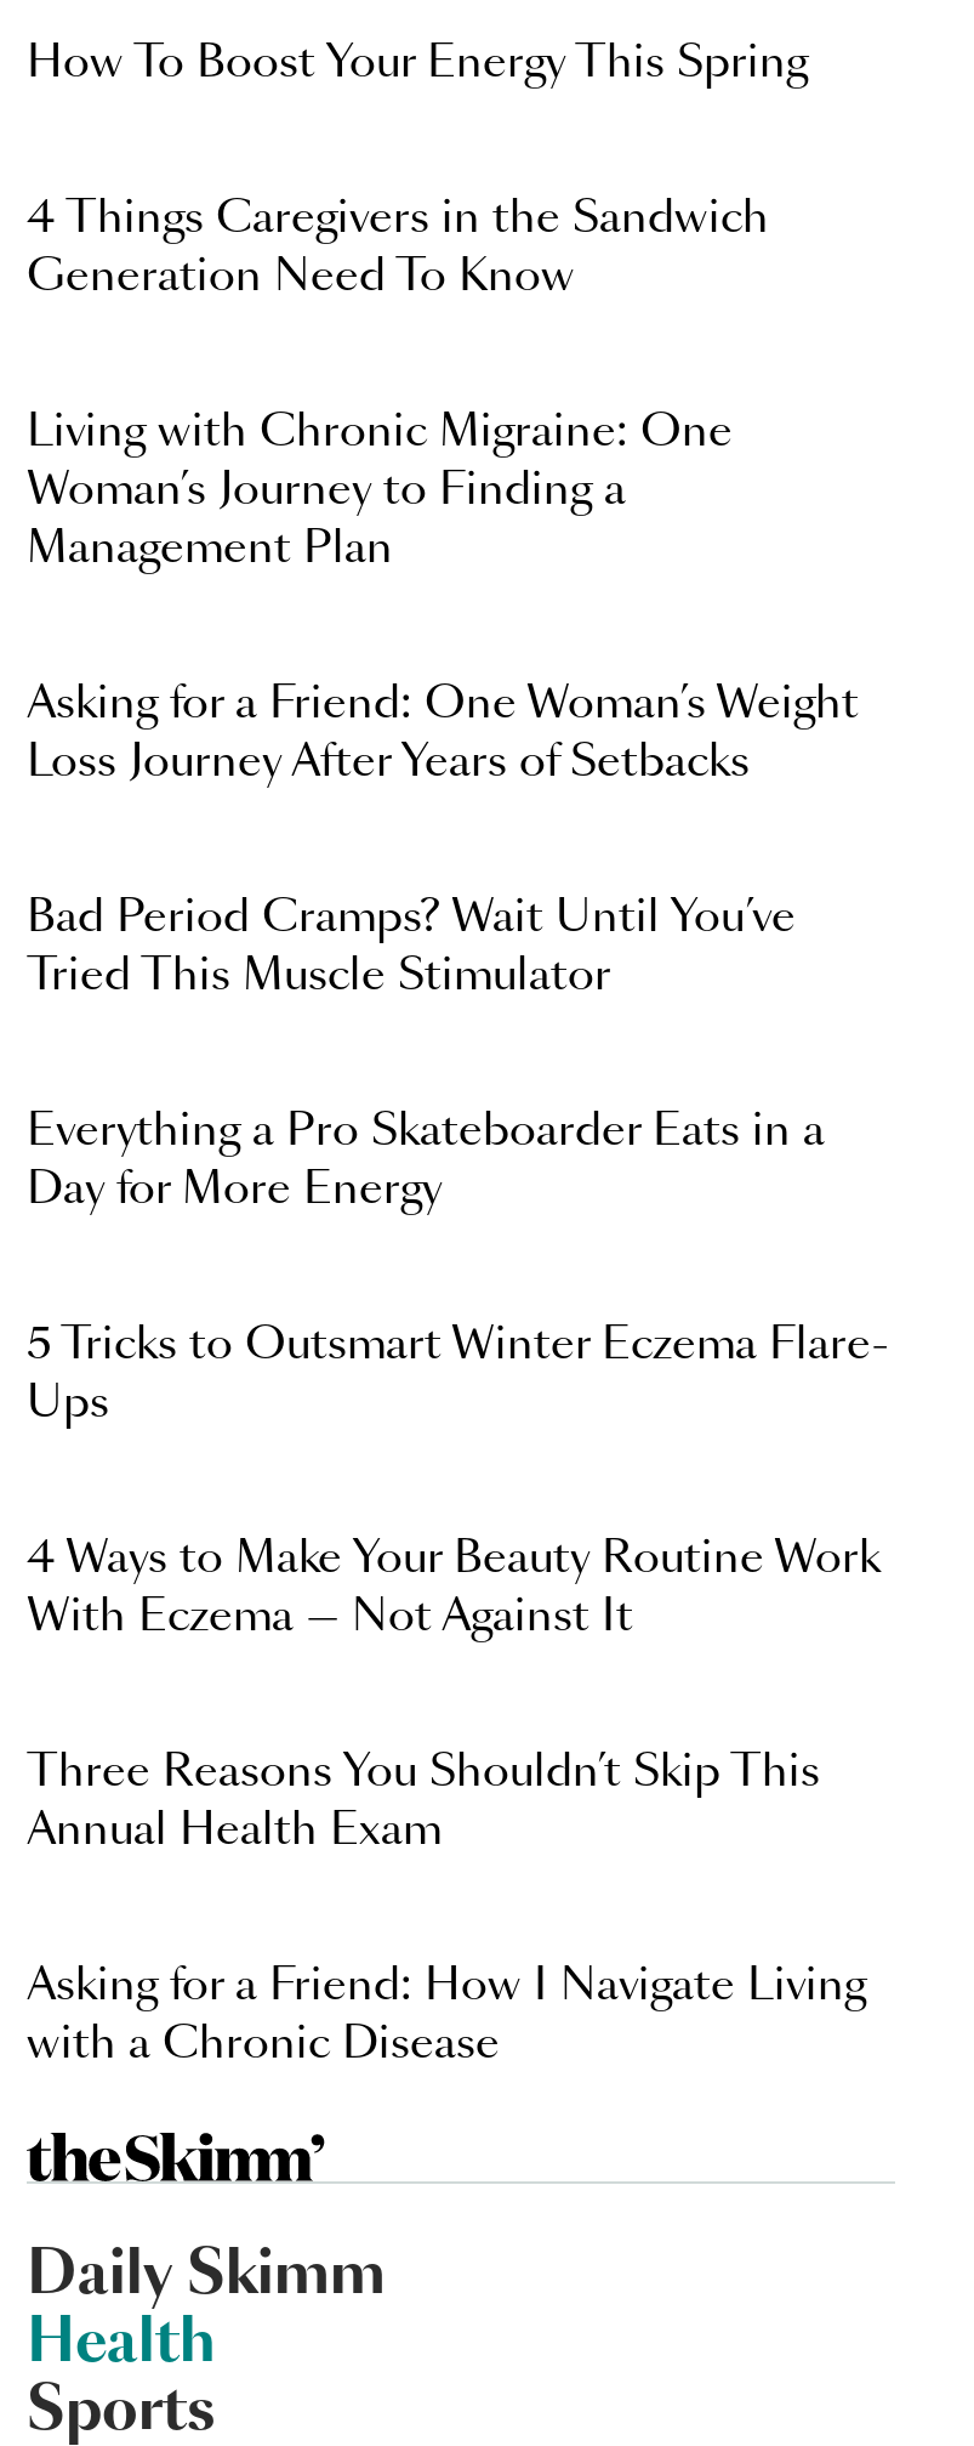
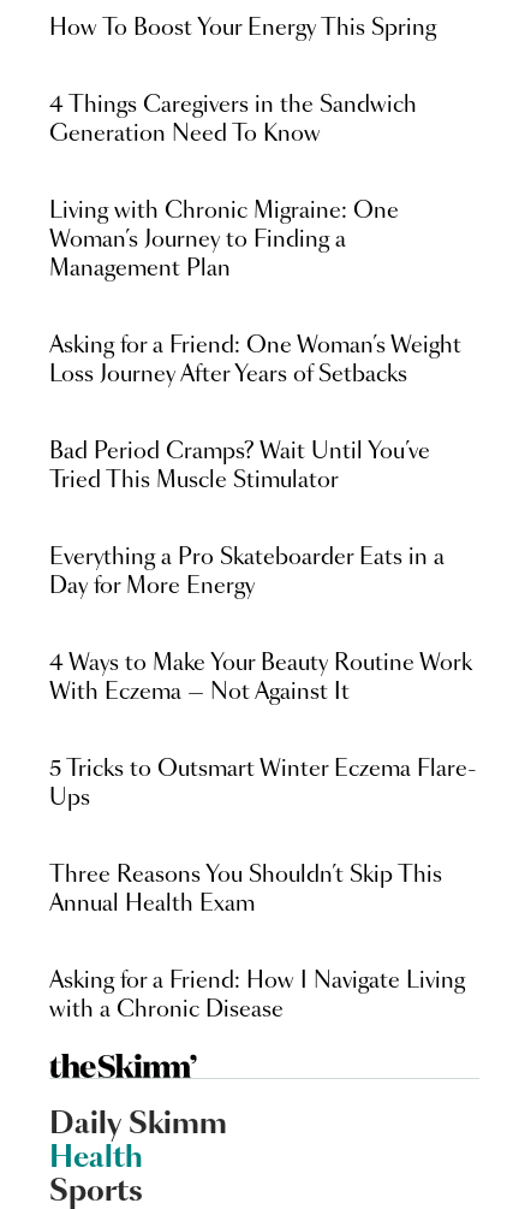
moved down: 5 Tricks to Outsmart Winter Eczema Flare- | Ups

moved up: 4 Ways to Make Your Beauty Routine Work | With Eczema — Not Against It
